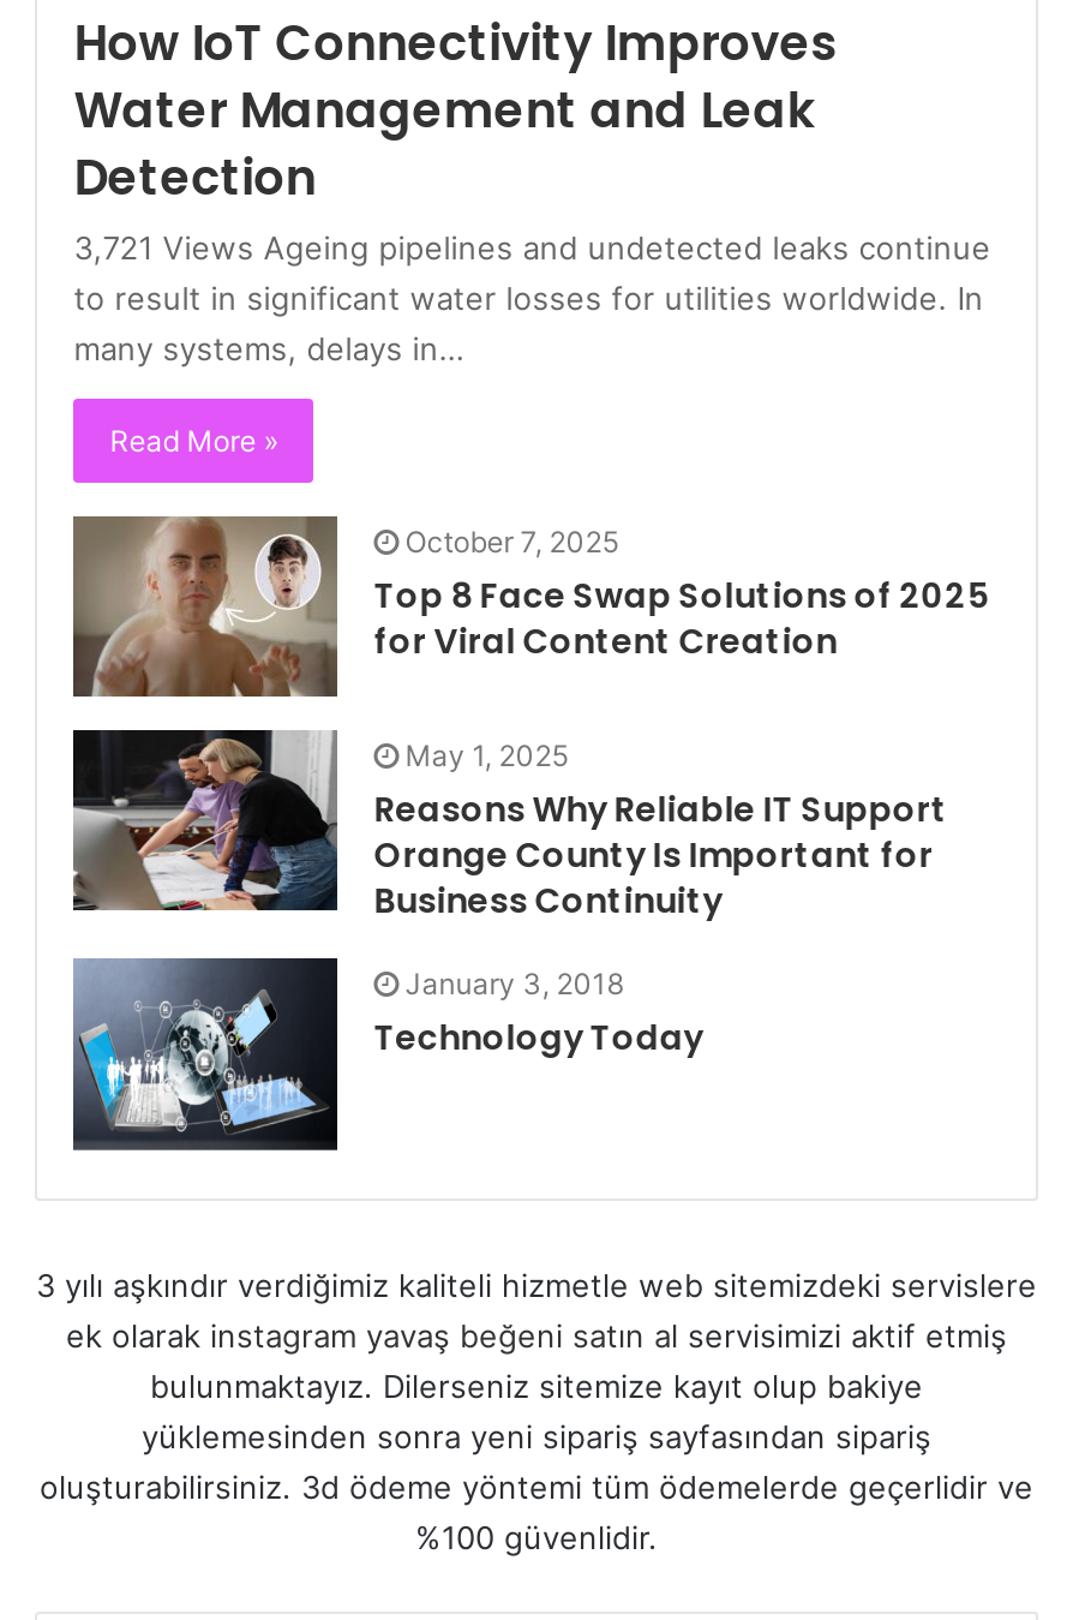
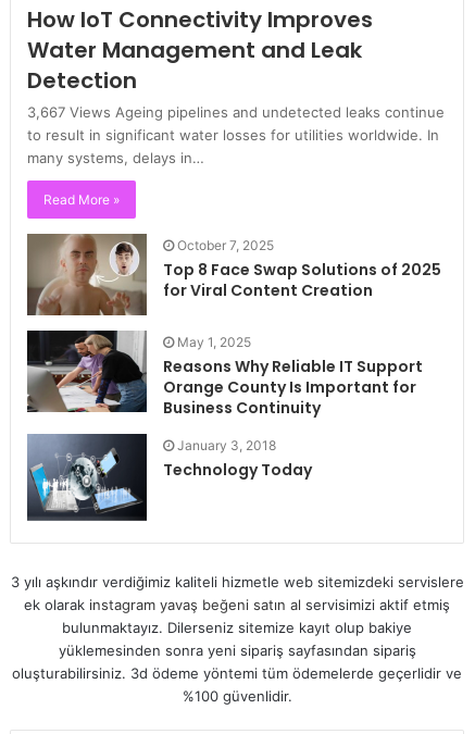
- 3,721 Views Ageing pipelines and undetected leaks continue
+ 3,667 Views Ageing pipelines and undetected leaks continue
